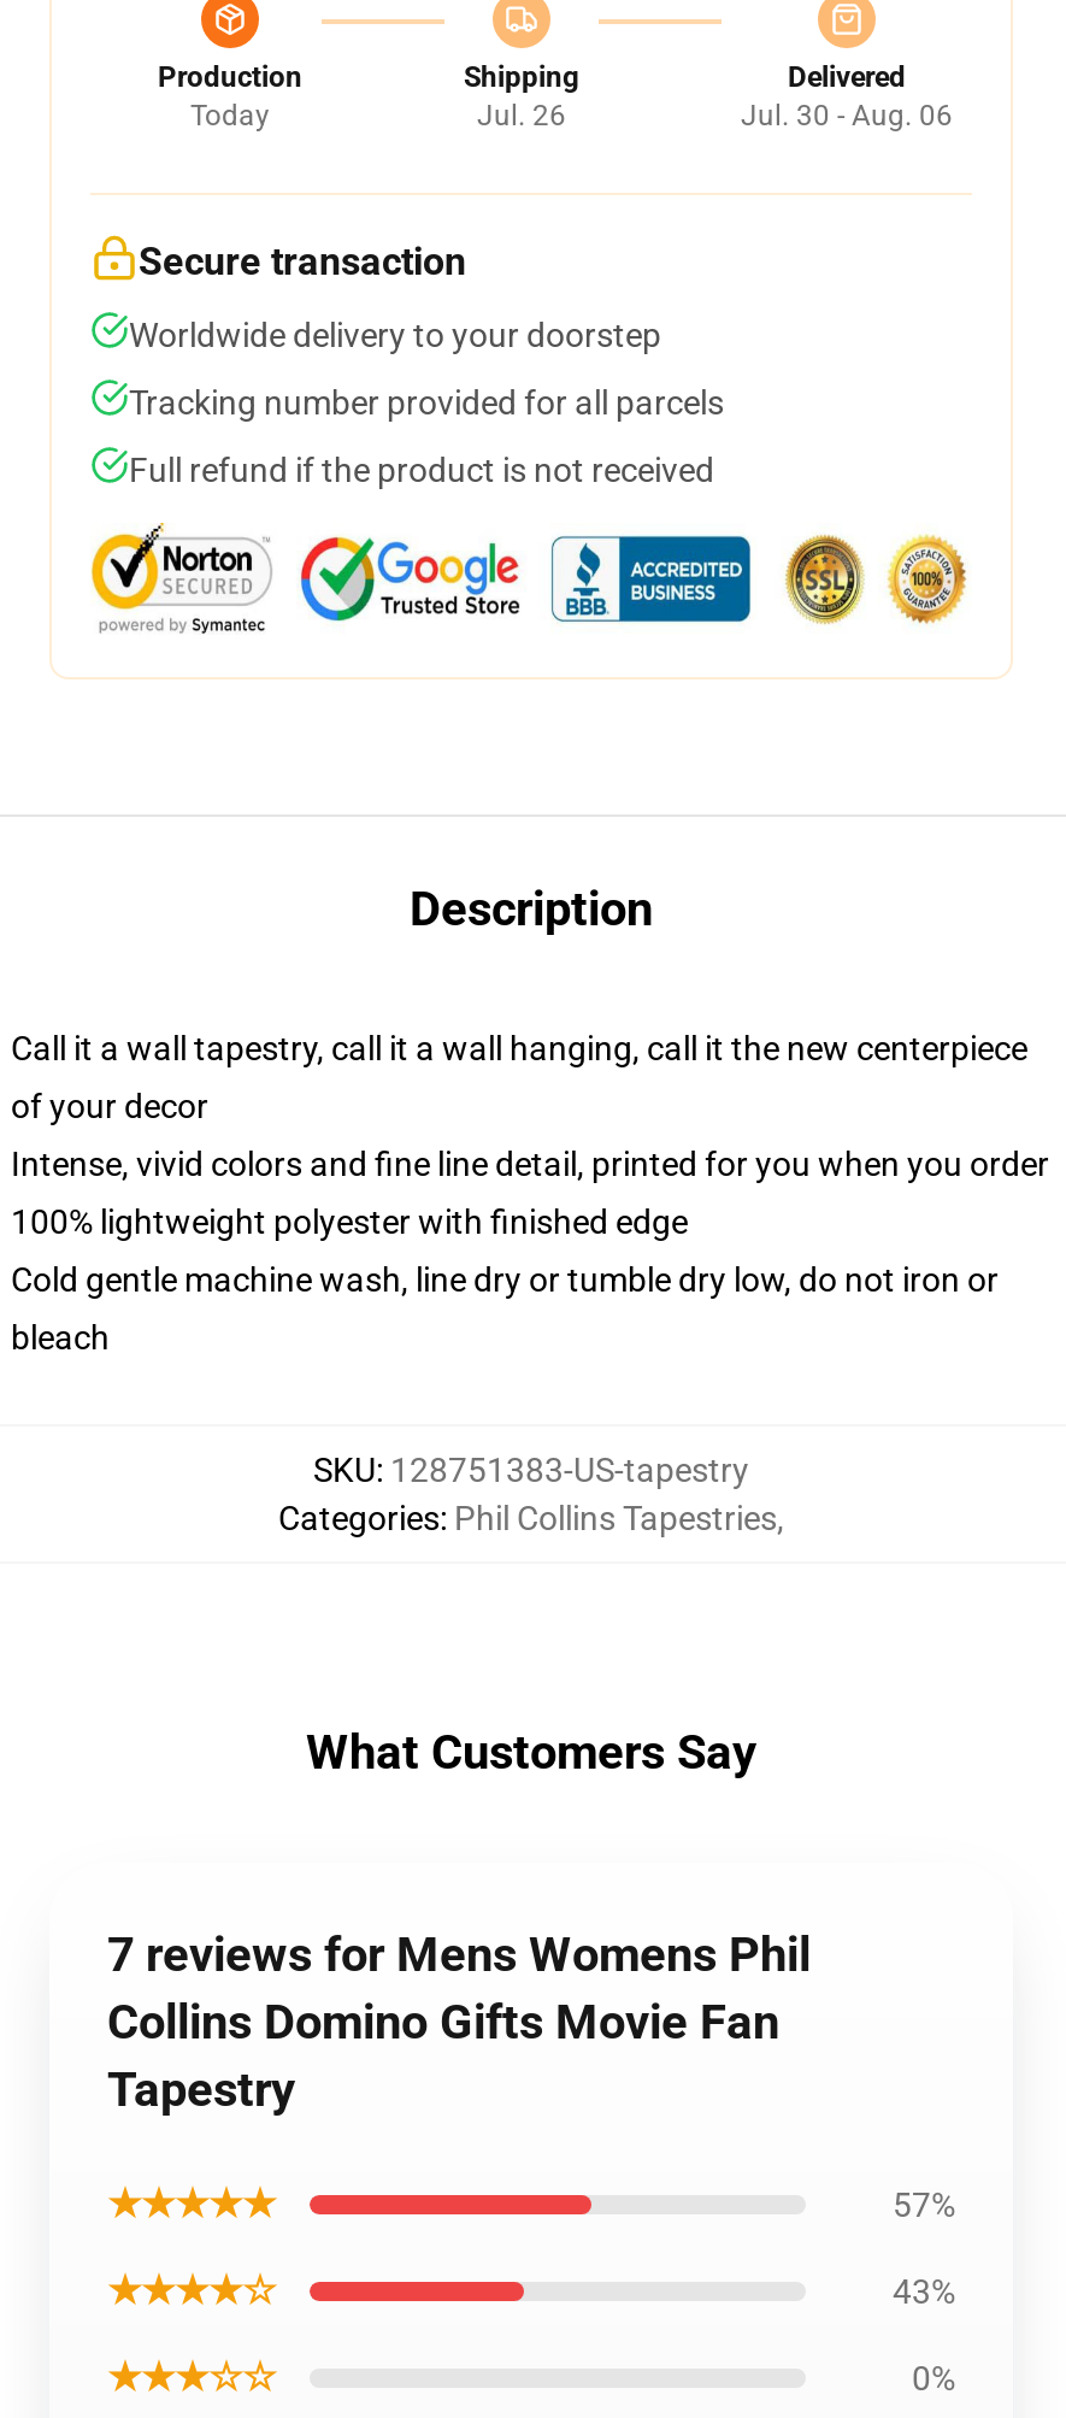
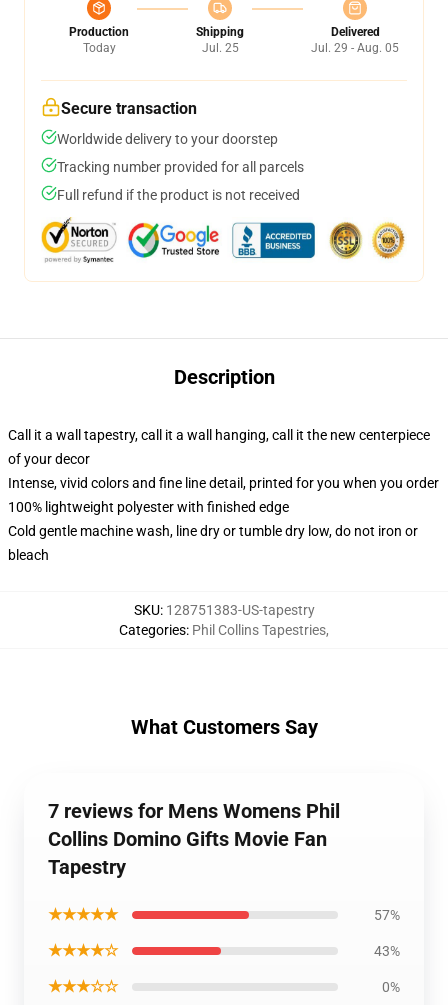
- Jul. 26
+ Jul. 25

- Jul. 30 - Aug. 06
+ Jul. 29 - Aug. 05
